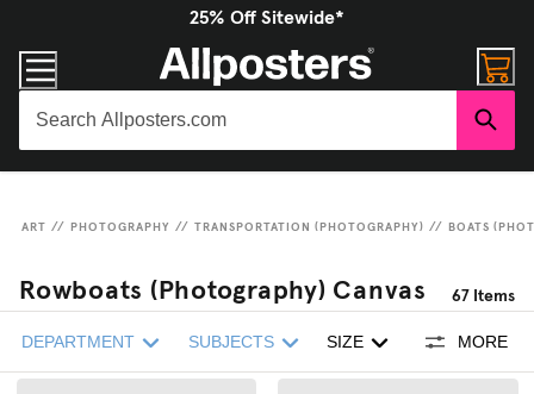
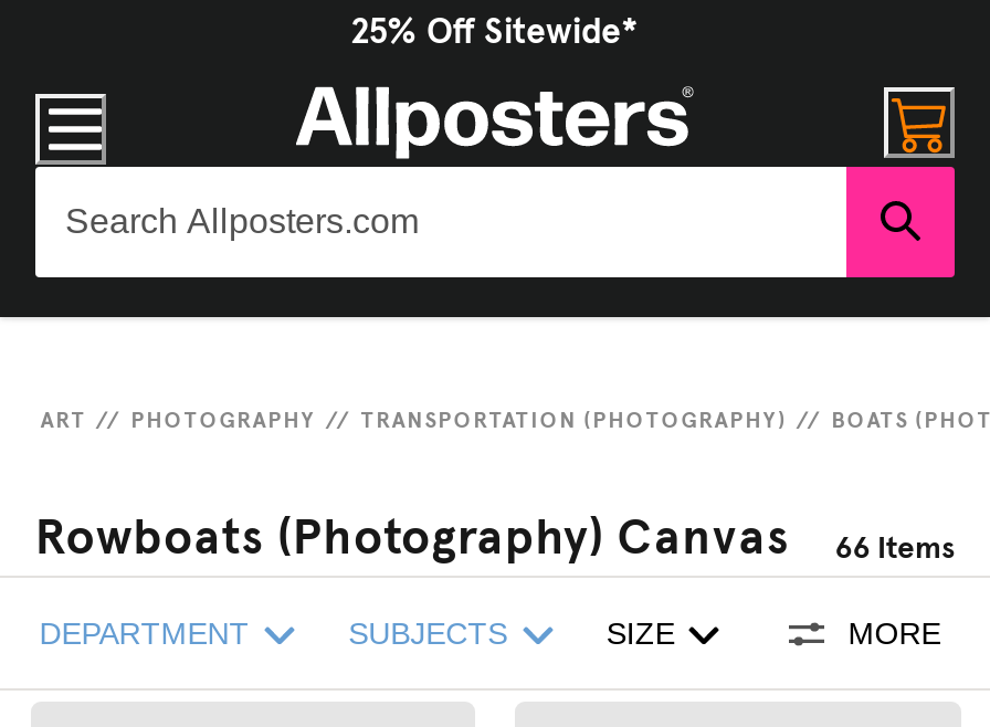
- Rowboats (Photography) Canvas 67 Items
+ Rowboats (Photography) Canvas 66 Items
